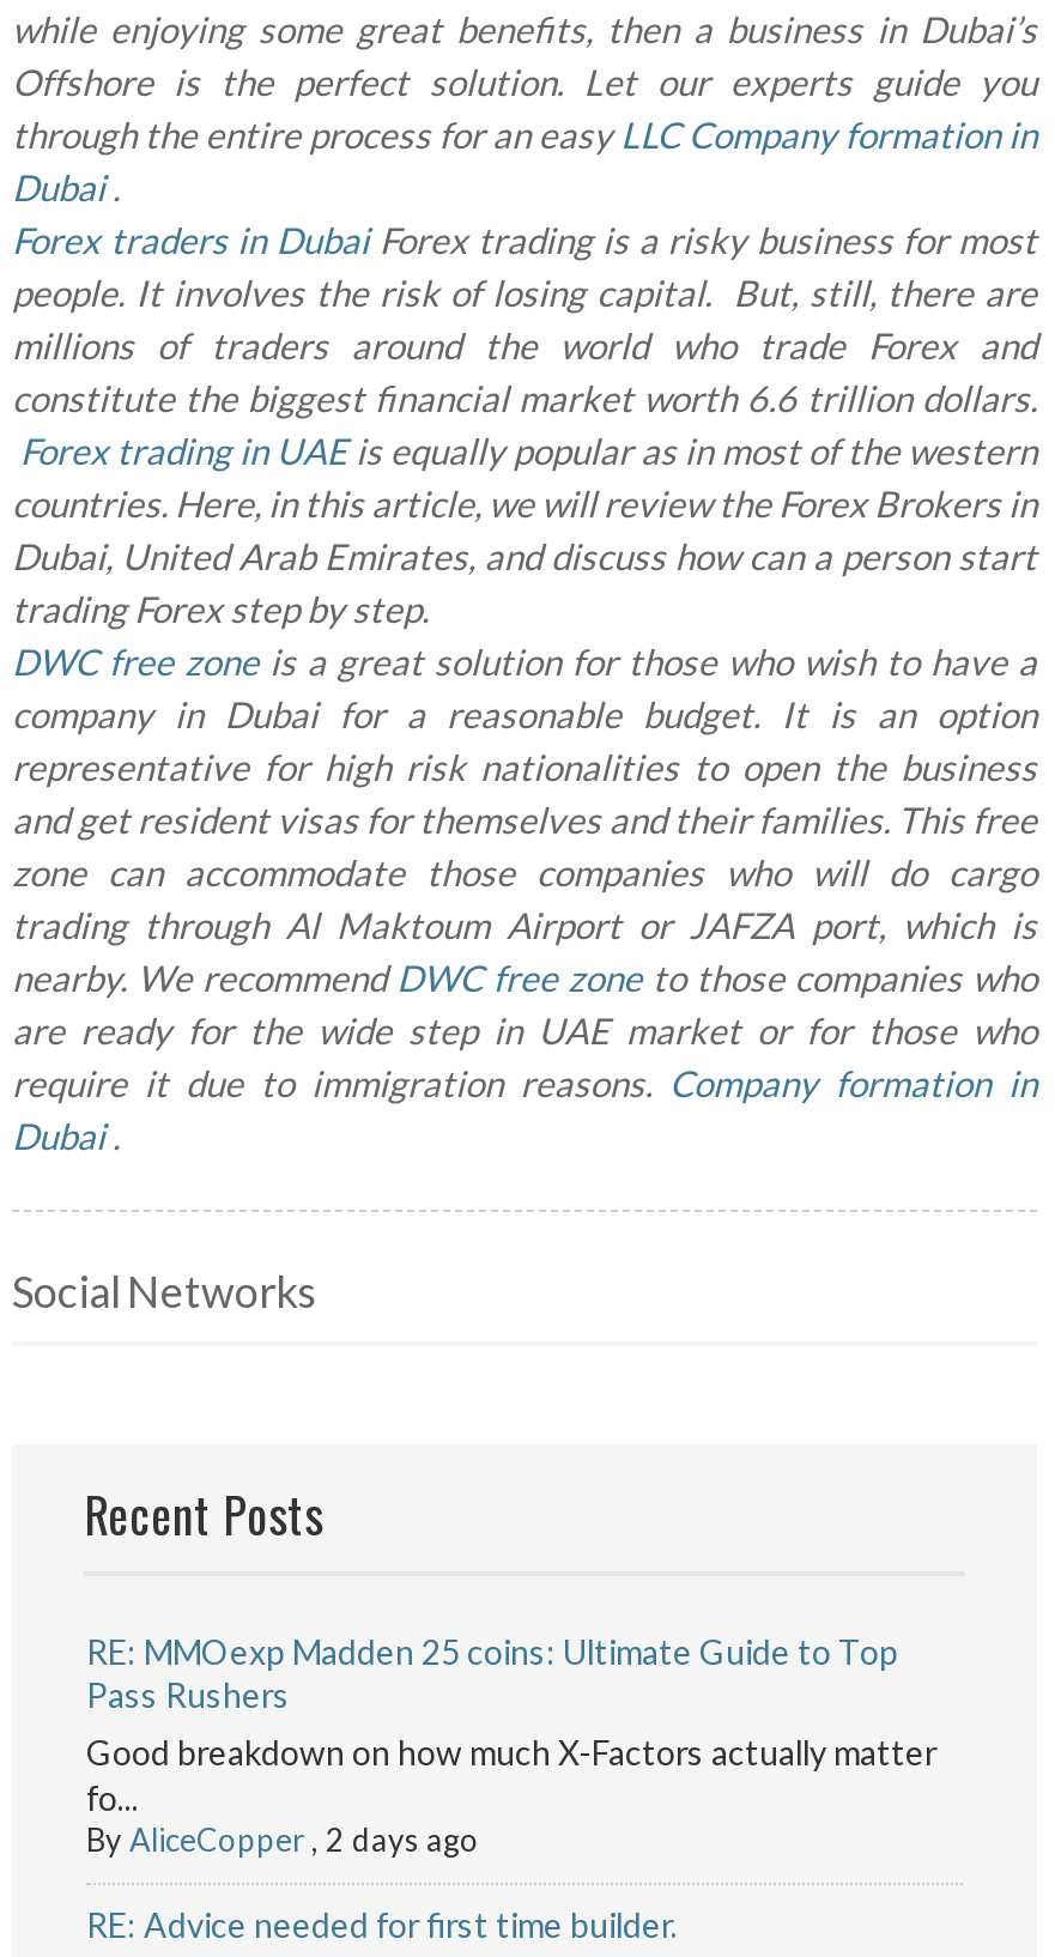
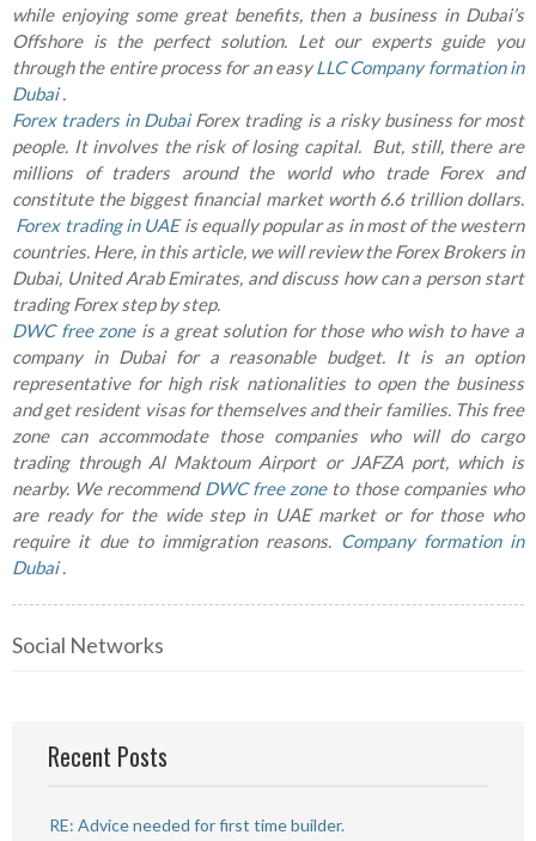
- RE: MMOexp Madden 25 coins: Ultimate Guide to Top
- Pass Rushers
- Good breakdown on how much X-Factors actually matter
- fo...
- By AliceCopper, 2 days ago
